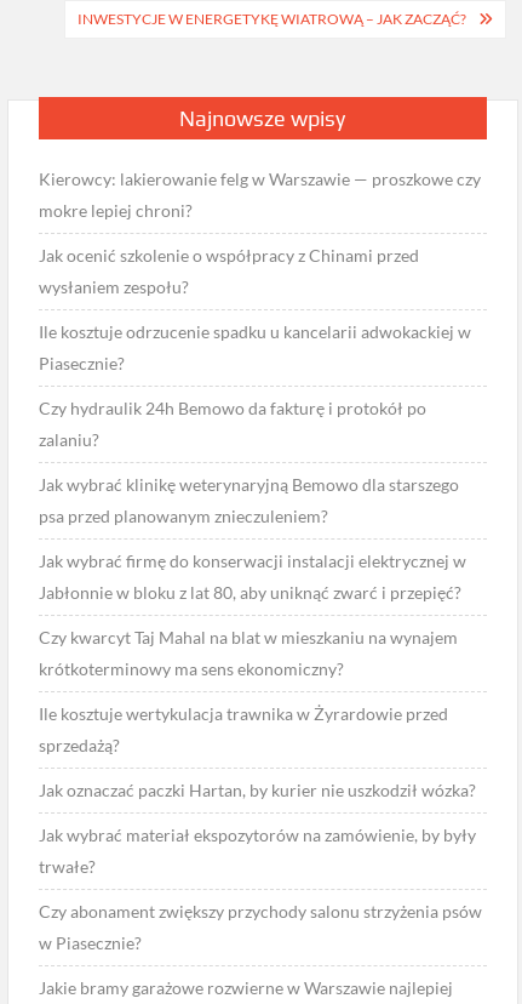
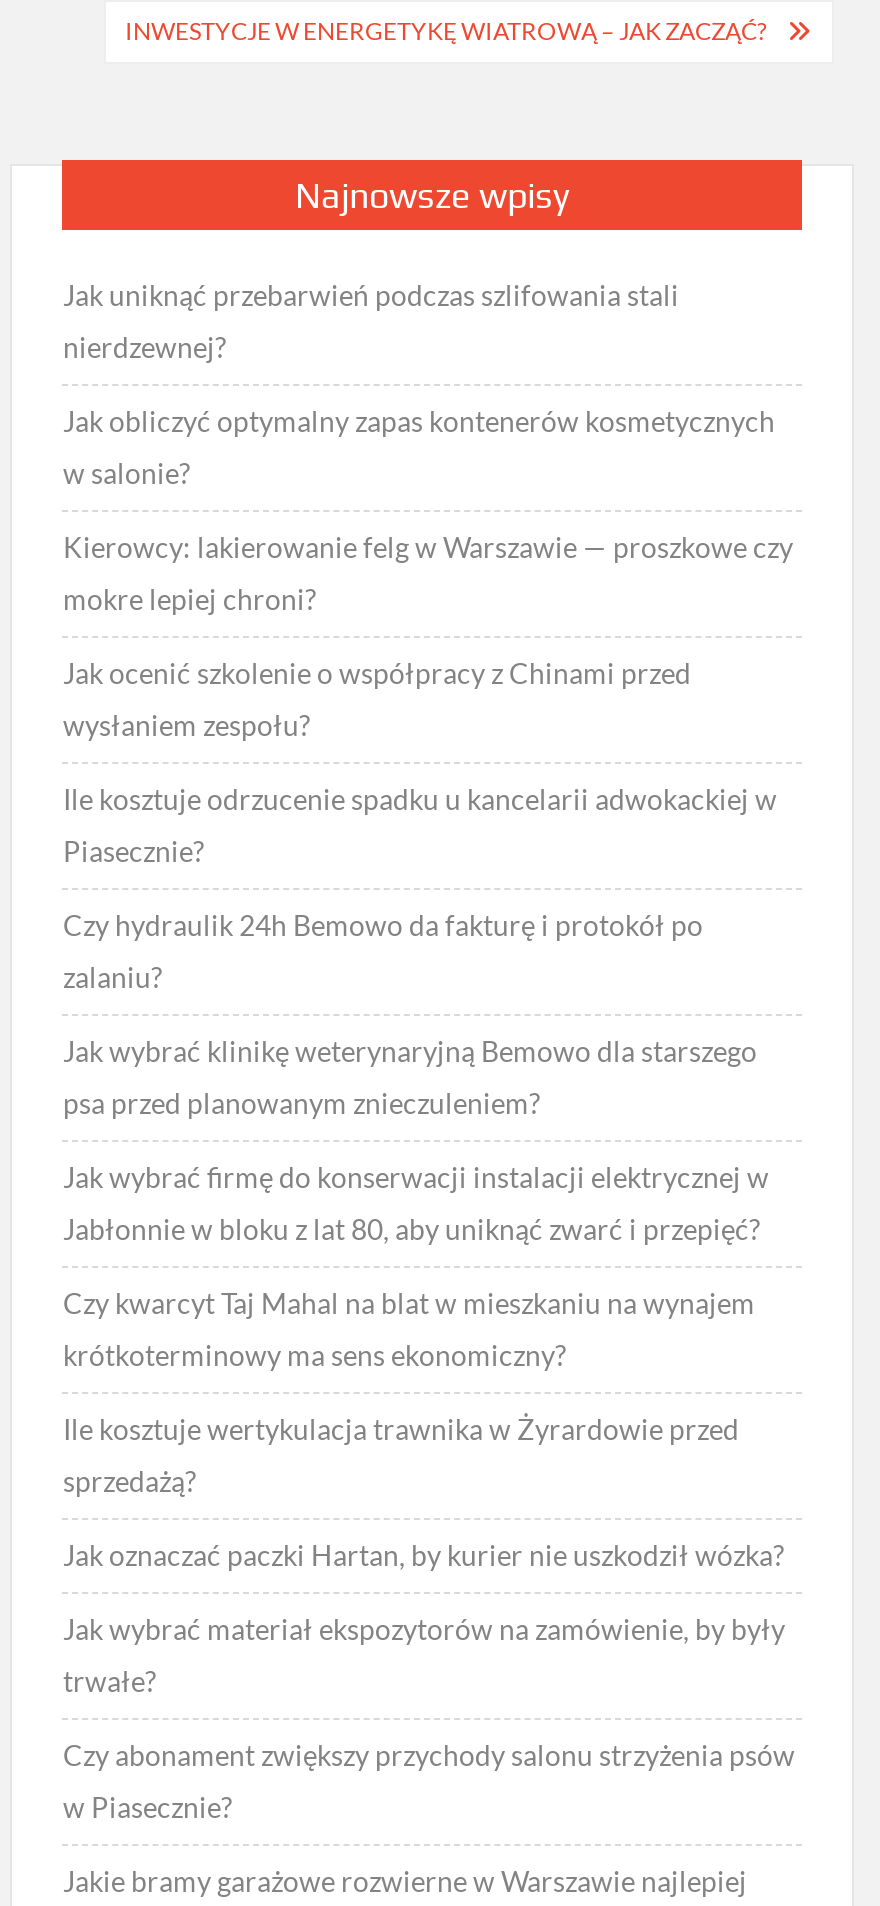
+ Jak uniknąć przebarwień podczas szlifowania stali
+ nierdzewnej?
+ Jak obliczyć optymalny zapas kontenerów kosmetycznych
+ w salonie?
